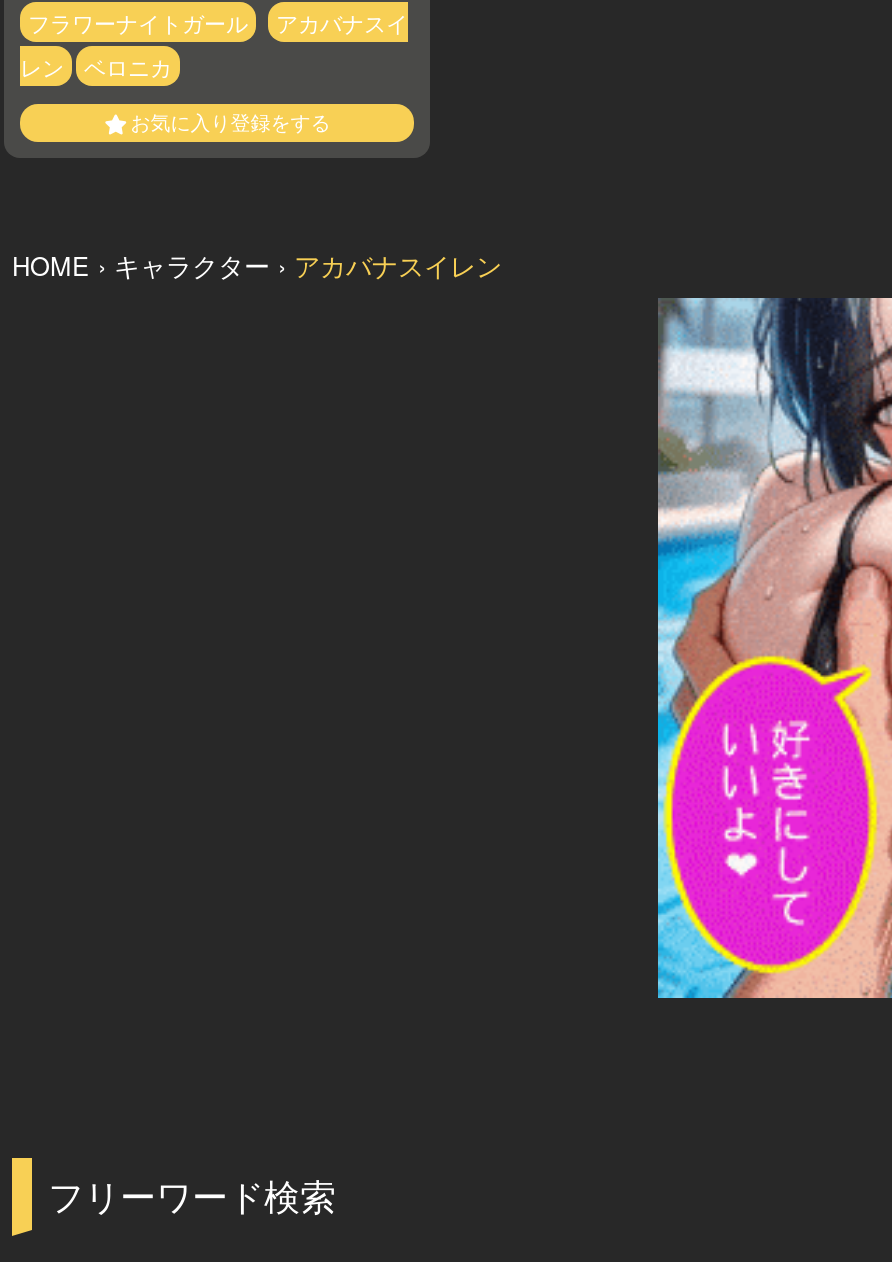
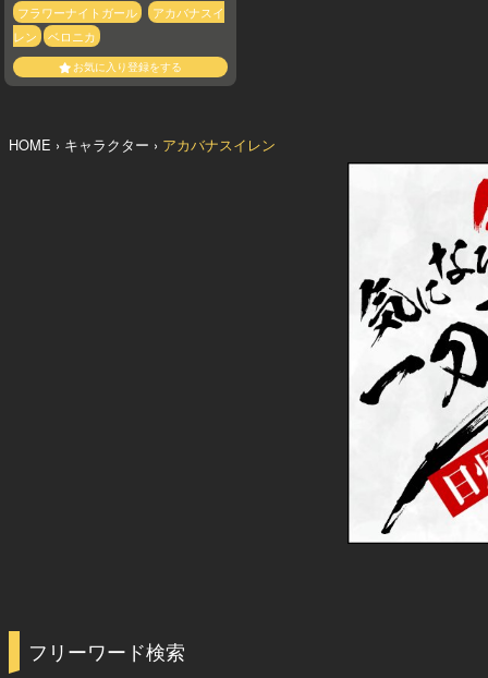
- [image]
+ [image]
